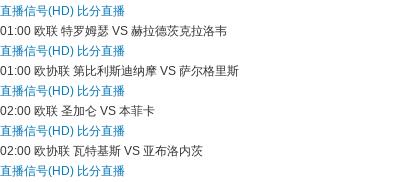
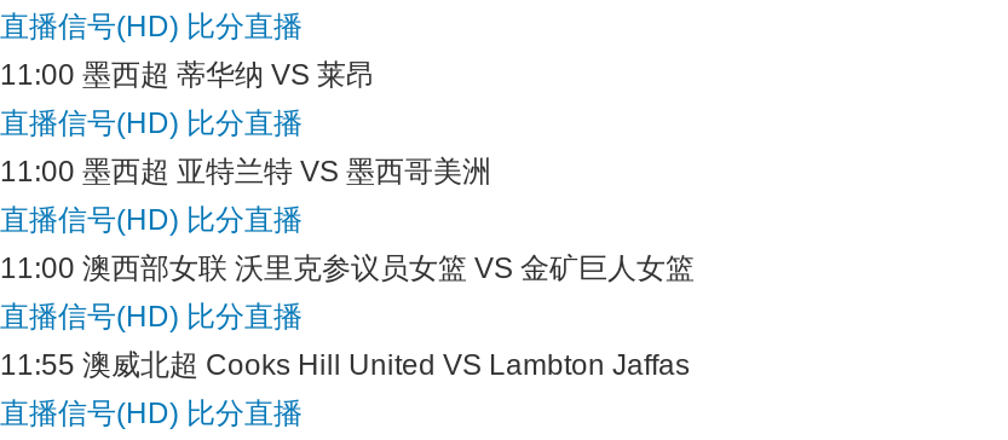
- 01:00 欧联特罗姆瑟 VS 赫拉德茨克拉洛韦
+ 11:00 墨西超蒂华纳 VS 莱昂

- 01:00 欧协联第比利斯迪纳摩 VS 萨尔格里斯
+ 11:00 墨西超亚特兰特 VS 墨西哥美洲

- 02:00 欧联圣加仑 VS 本菲卡
+ 11:00 澳西部女联沃里克参议员女篮 VS 金矿巨人女篮

- 02:00 欧协联瓦特基斯 VS 亚布洛内茨
+ 11:55 澳威北超Cooks Hill United VS Lambton Jaffas
